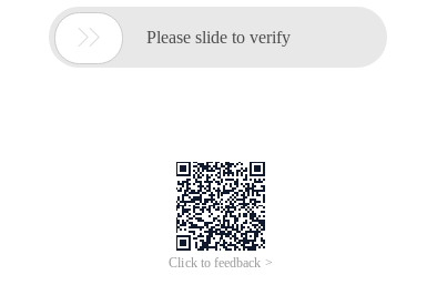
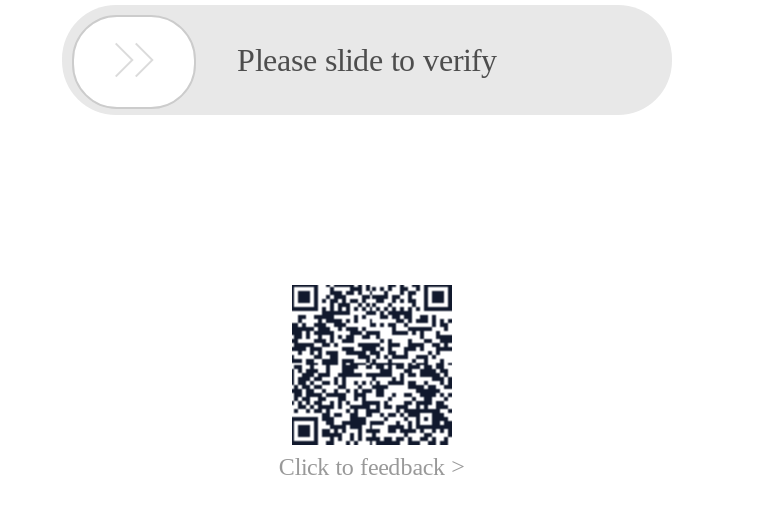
- [image]
+ [image]
